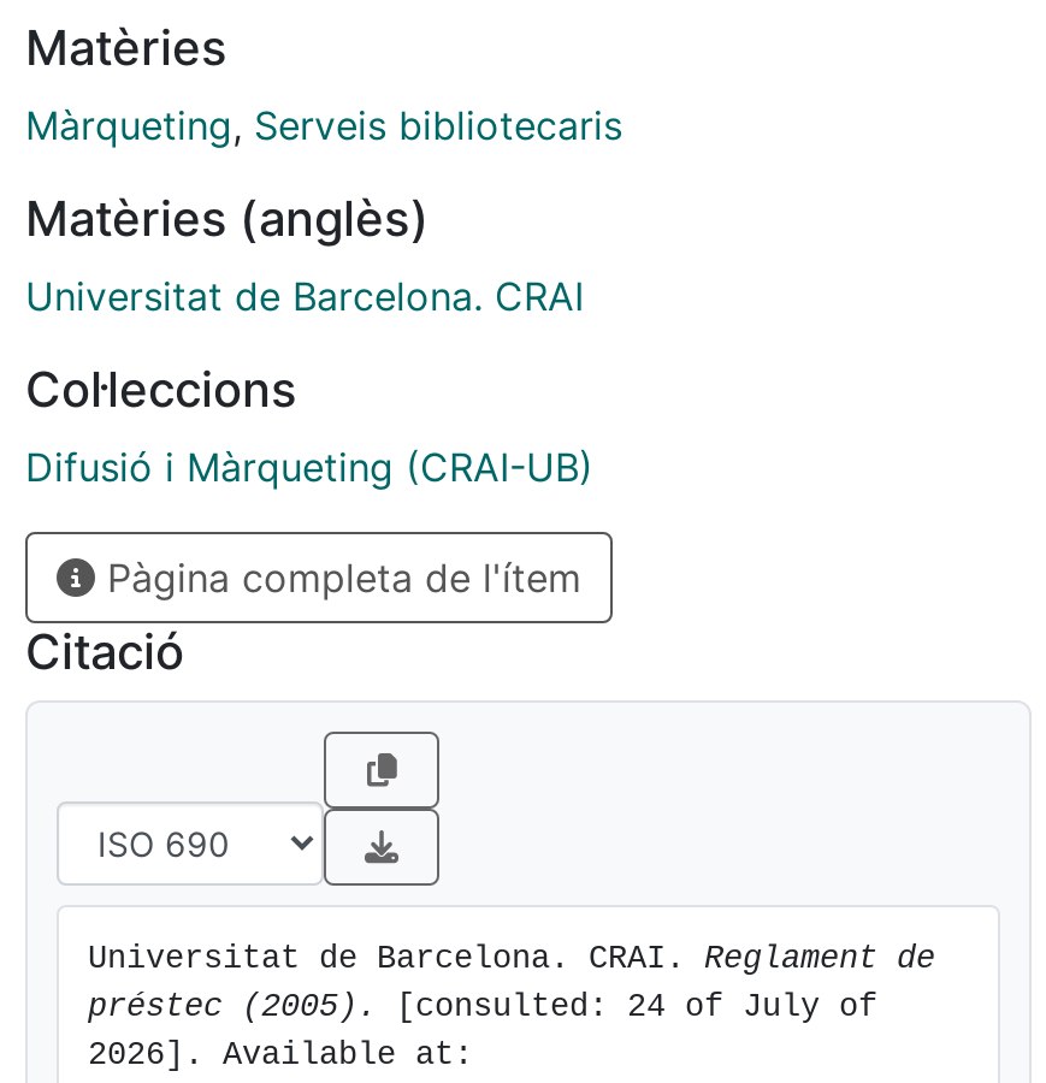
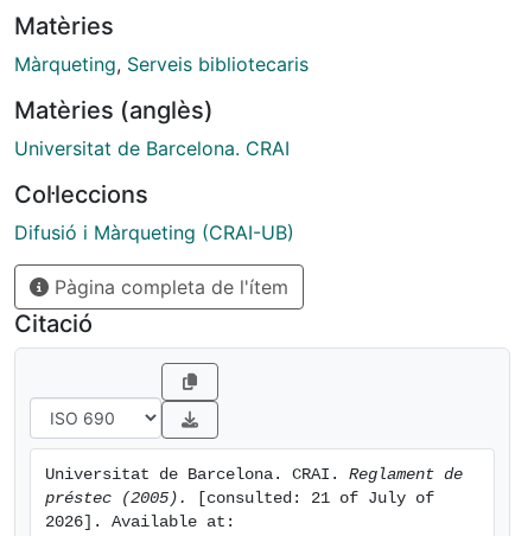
- préstec (2005). [consulted: 24 of July of
+ préstec (2005). [consulted: 21 of July of
